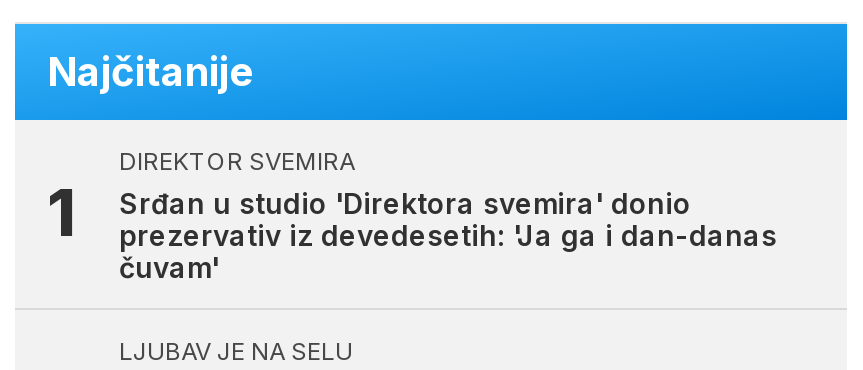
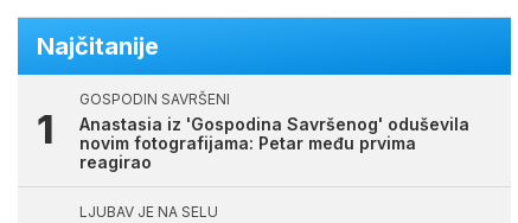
- DIREKTOR SVEMIRA
- Srđan u studio 'Direktora svemira' donio
- prezervativ iz devedesetih: 'Ja ga i dan-danas
- čuvam'
+ GOSPODIN SAVRŠENI
+ Anastasia iz 'Gospodina Savršenog' oduševila
+ novim fotografijama: Petar među prvima
+ reagirao
